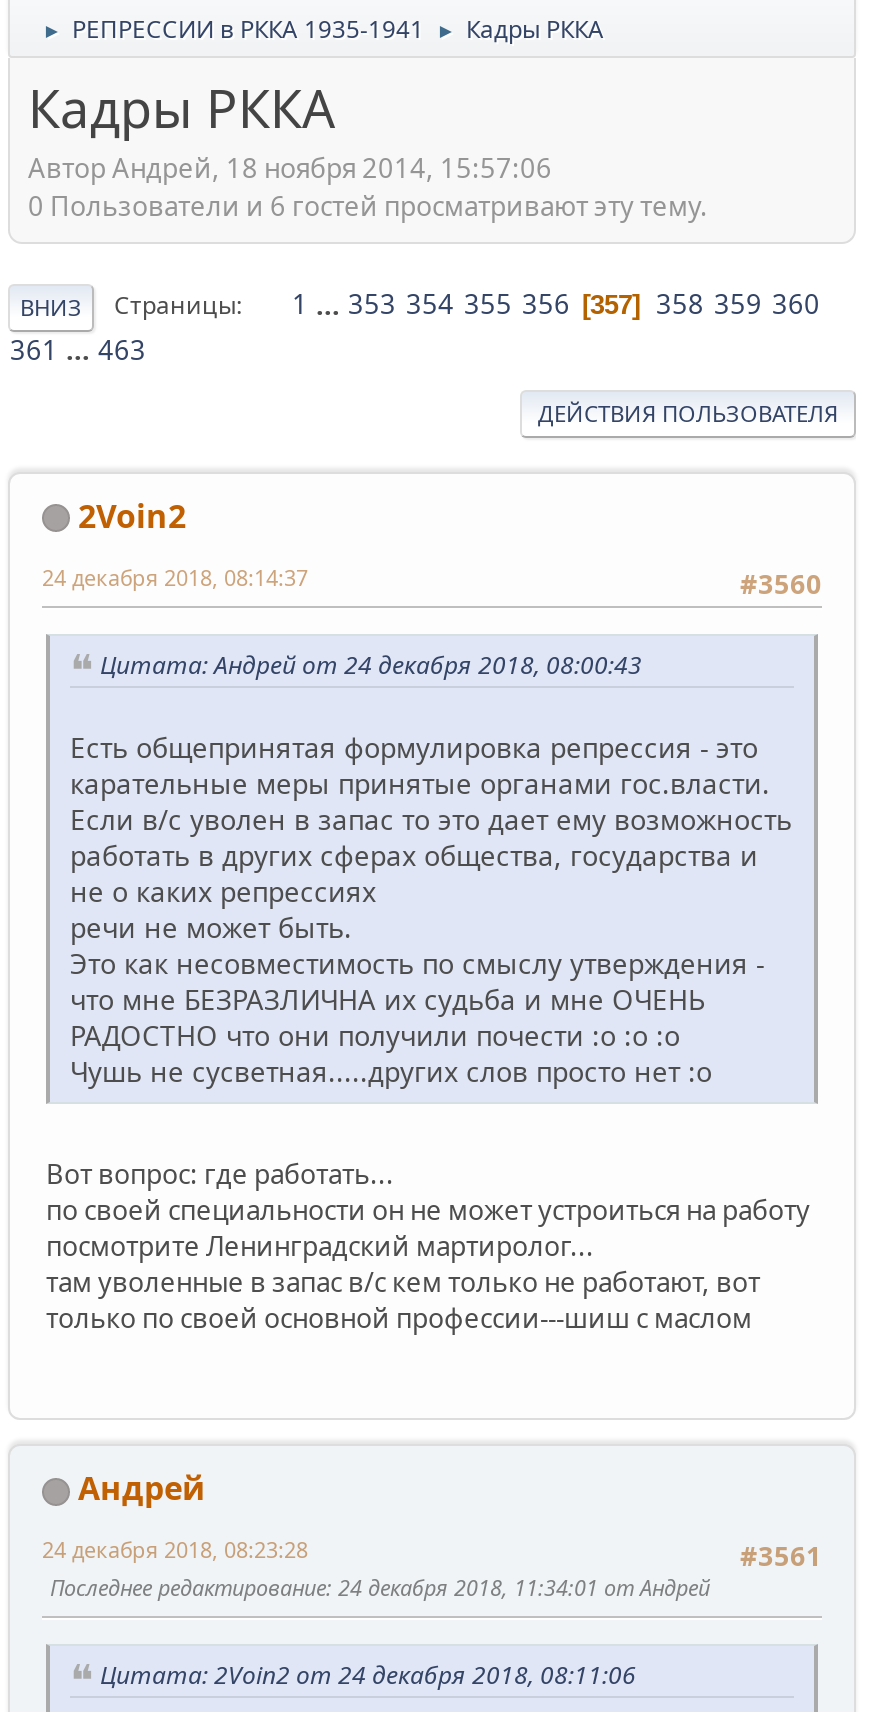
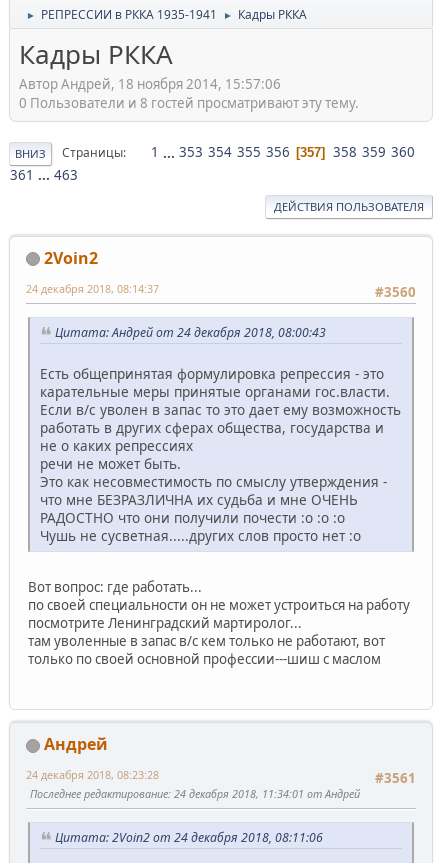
- 0 Пользователи и 6 гостей просматривают эту тему.
+ 0 Пользователи и 8 гостей просматривают эту тему.
